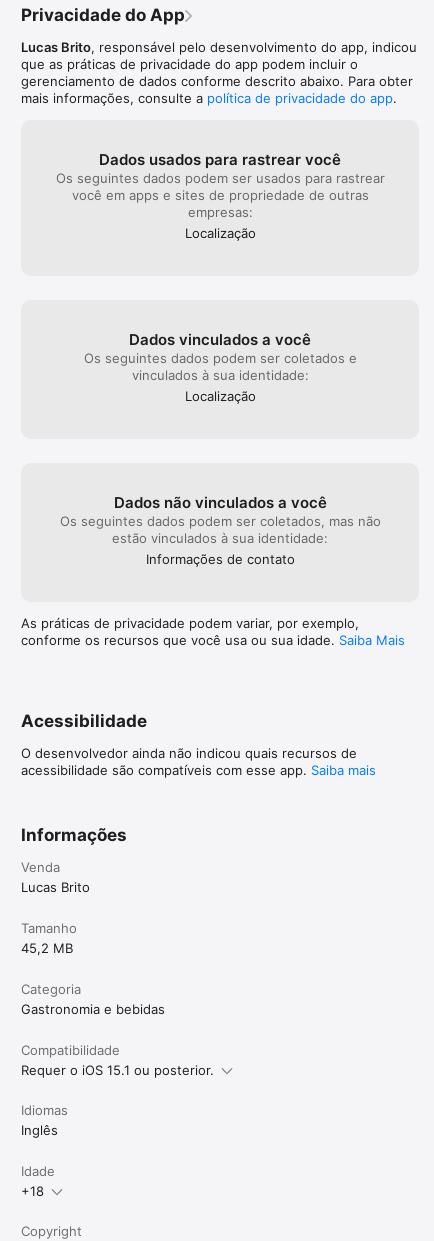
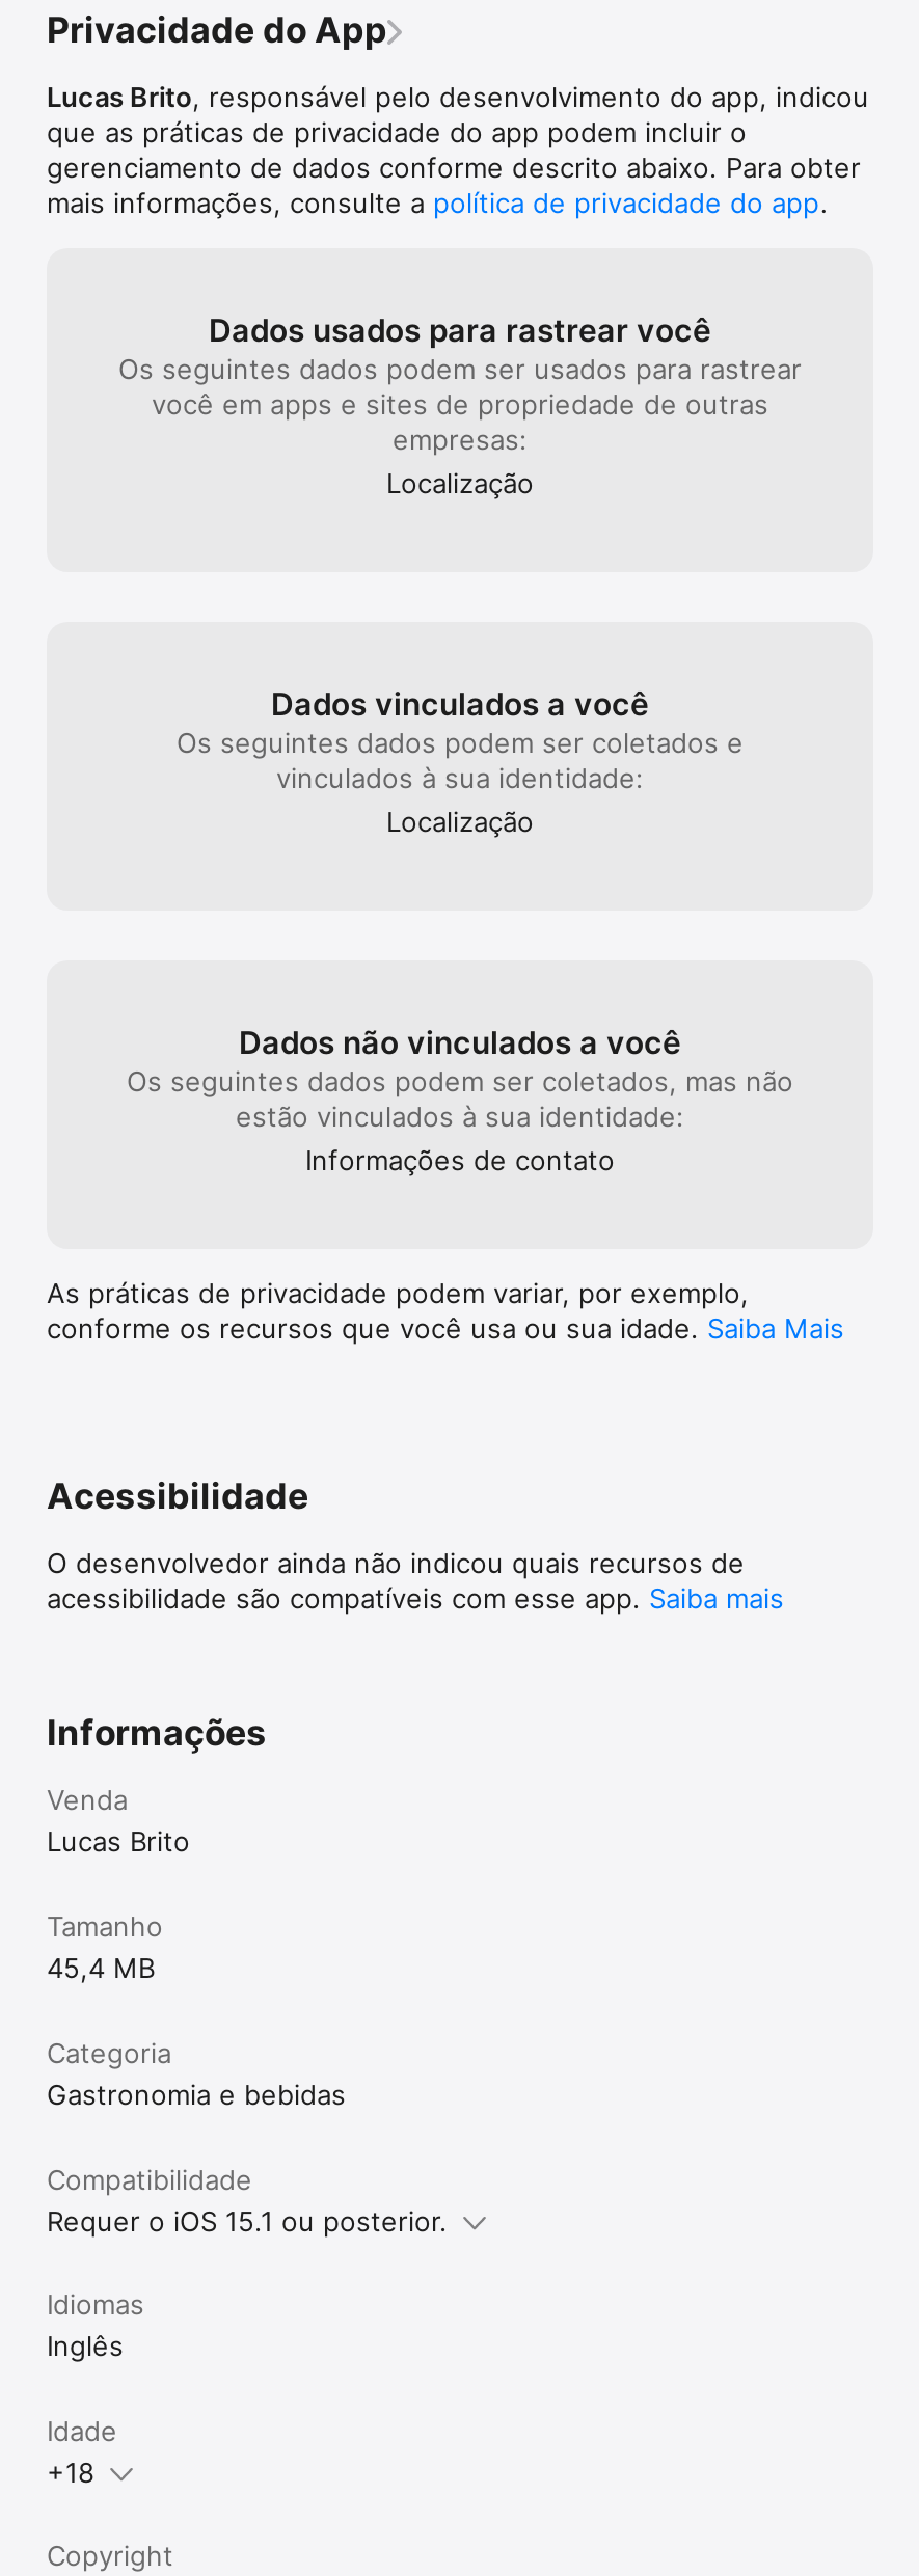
- 45,2 MB
+ 45,4 MB
